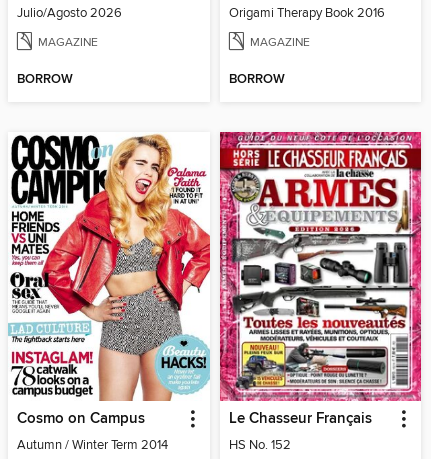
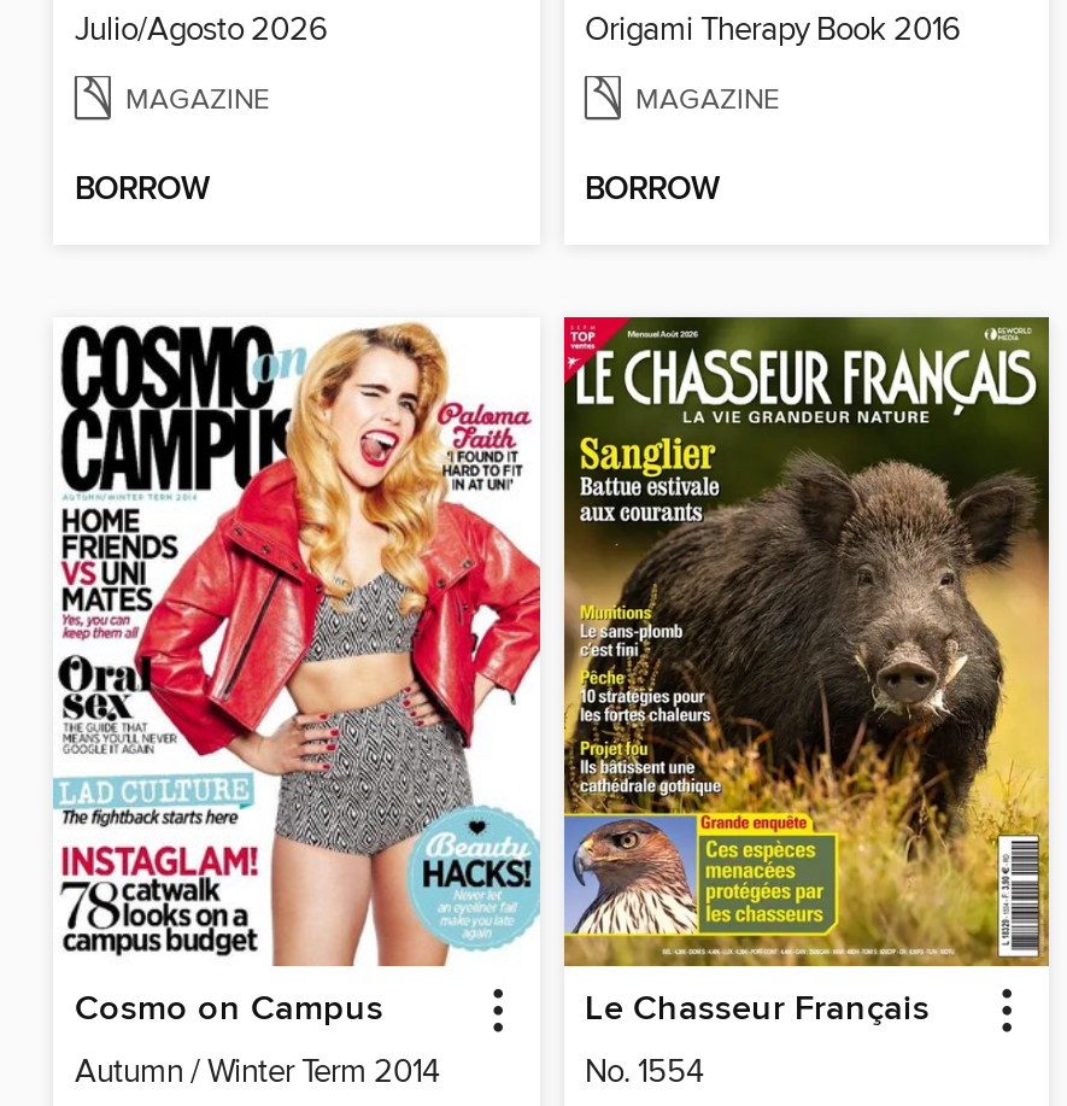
- [image]
- HS No. 152
+ [image]
+ No. 1554
